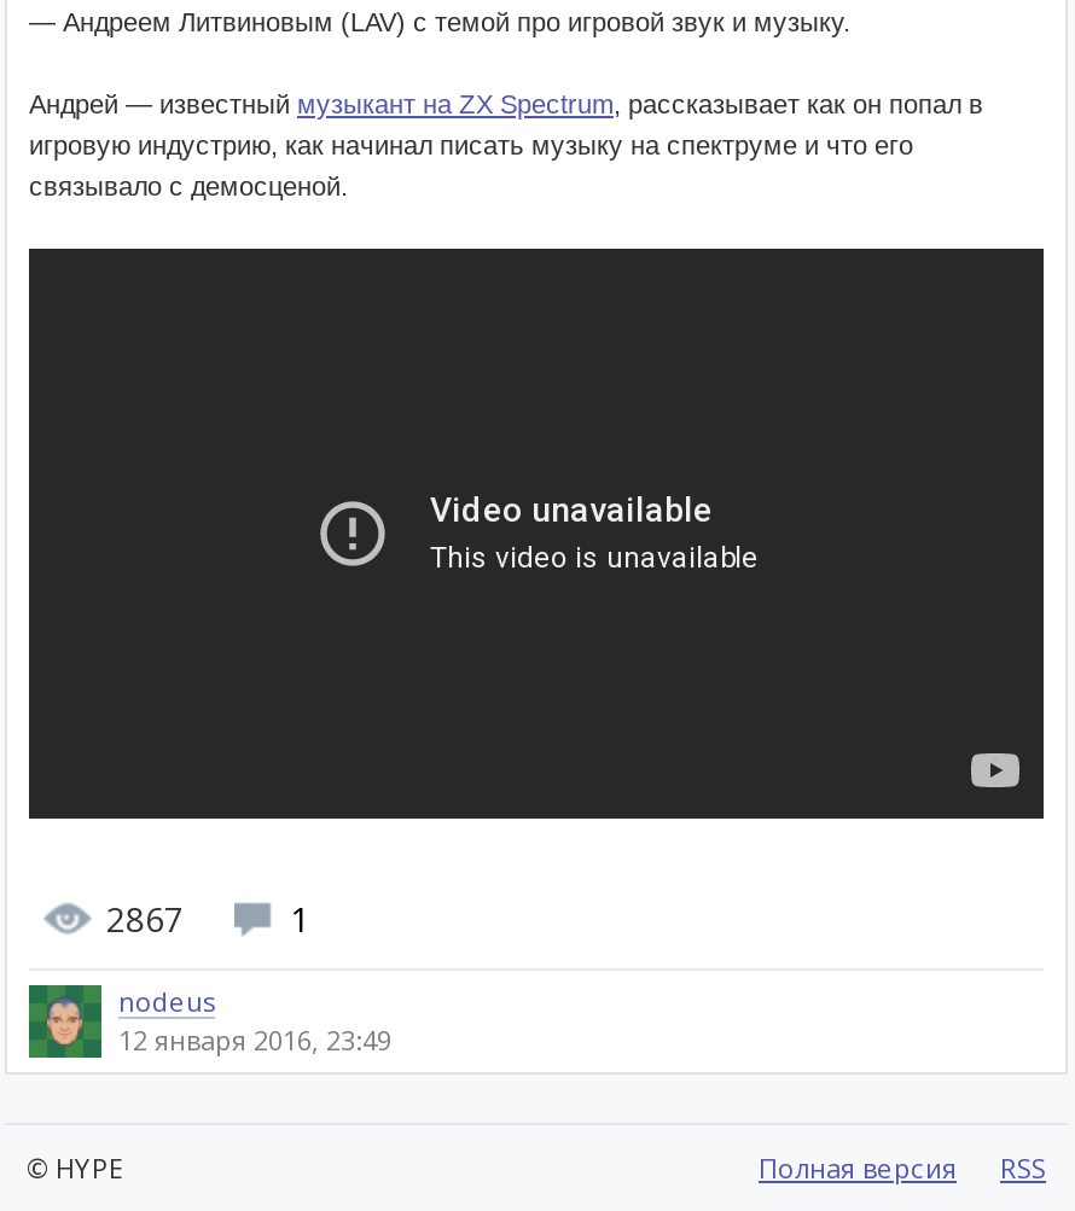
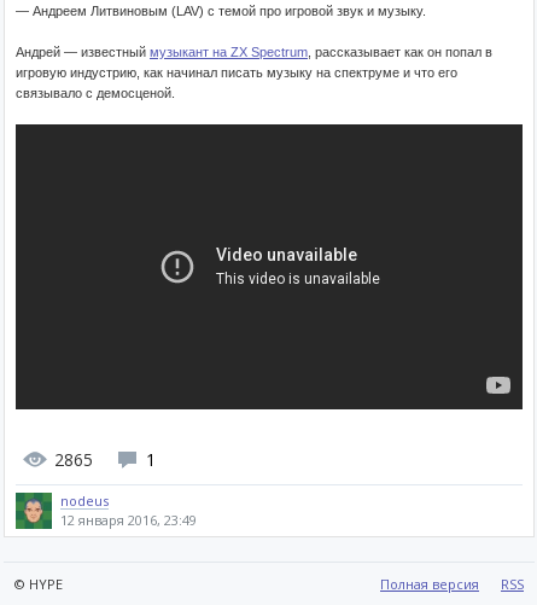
- 2867
+ 2865
